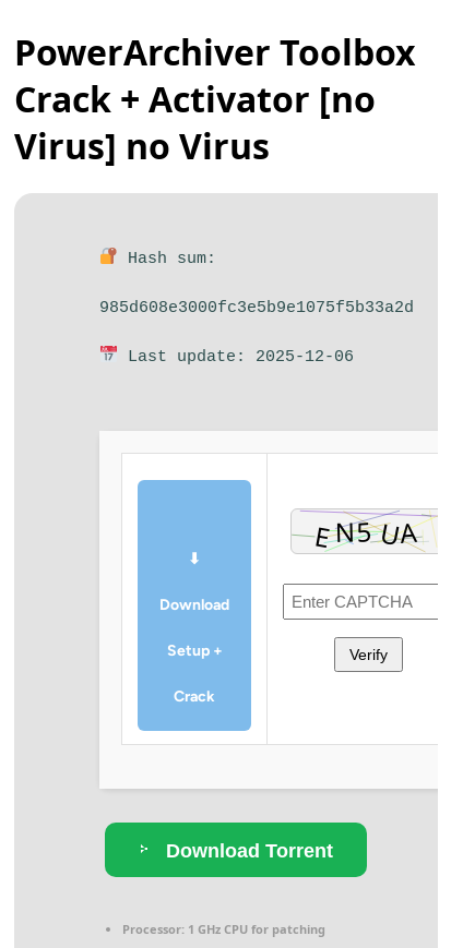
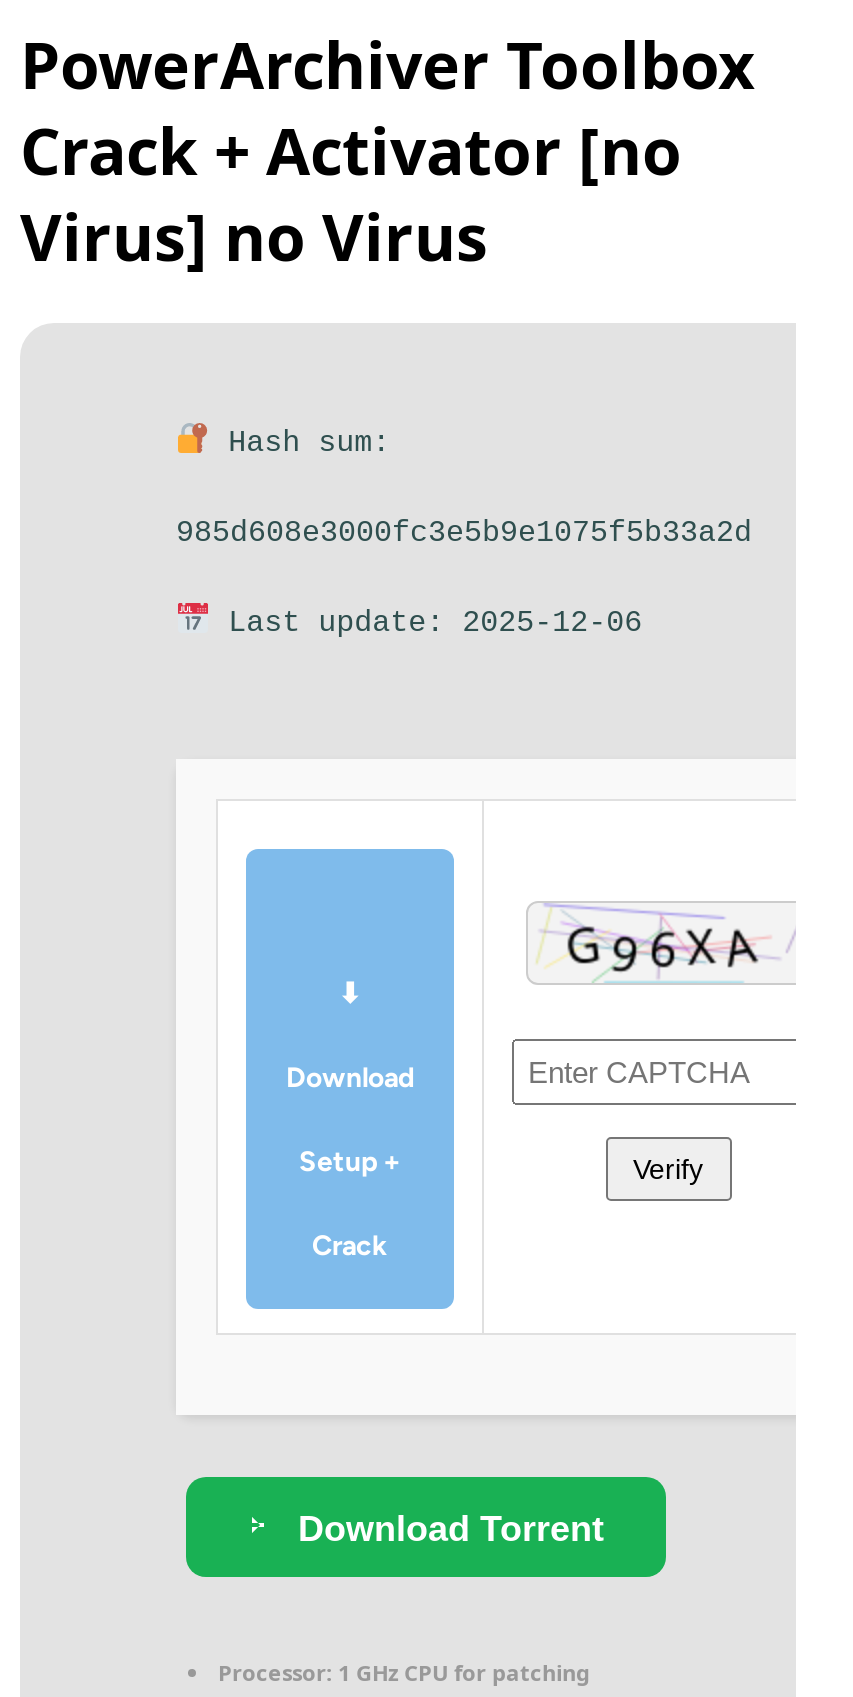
- [image]
+ [image]
